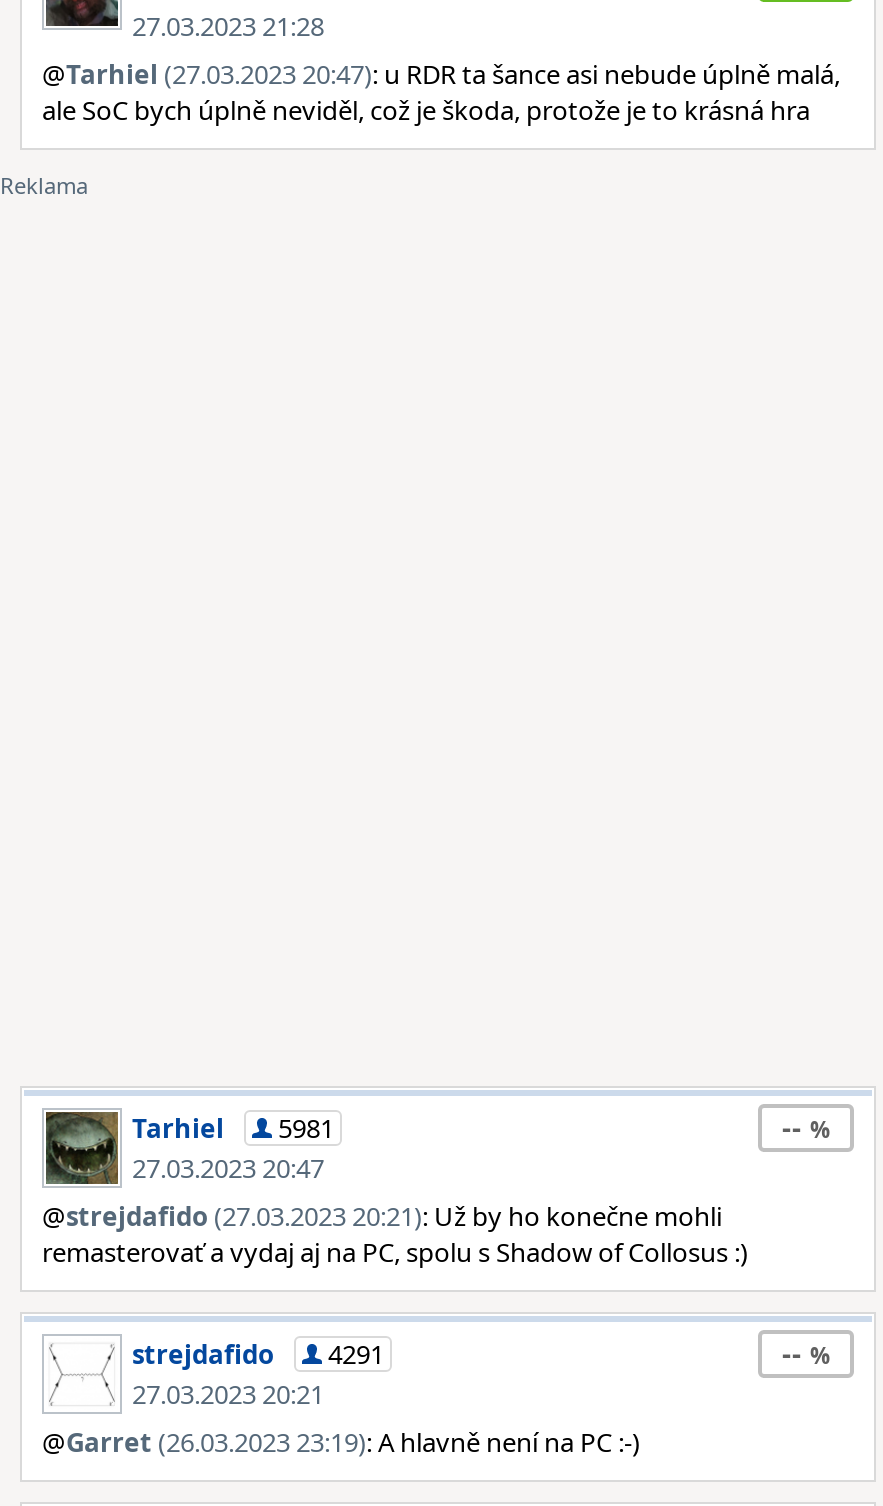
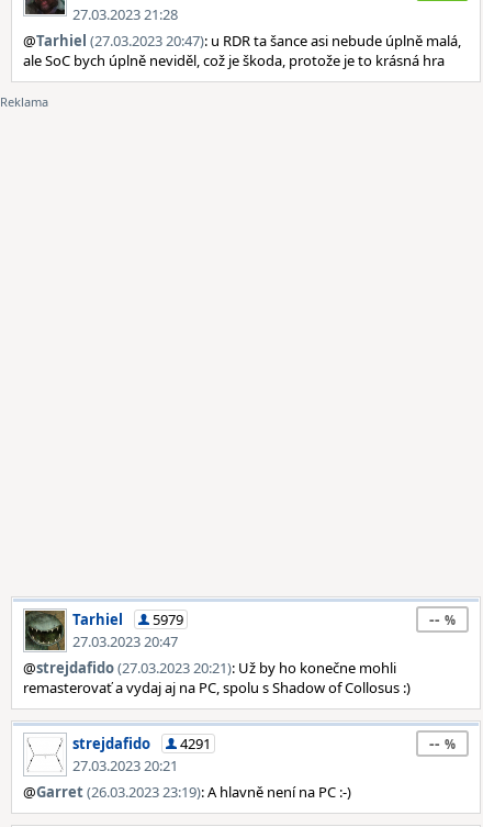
- Tarhiel 5981
+ Tarhiel 5979
